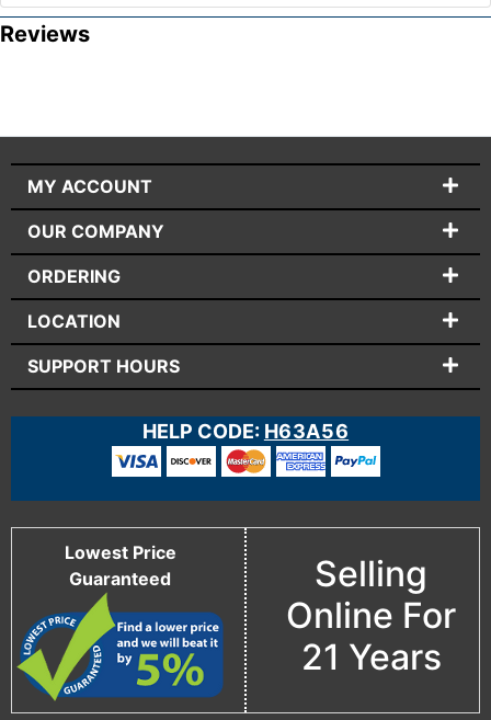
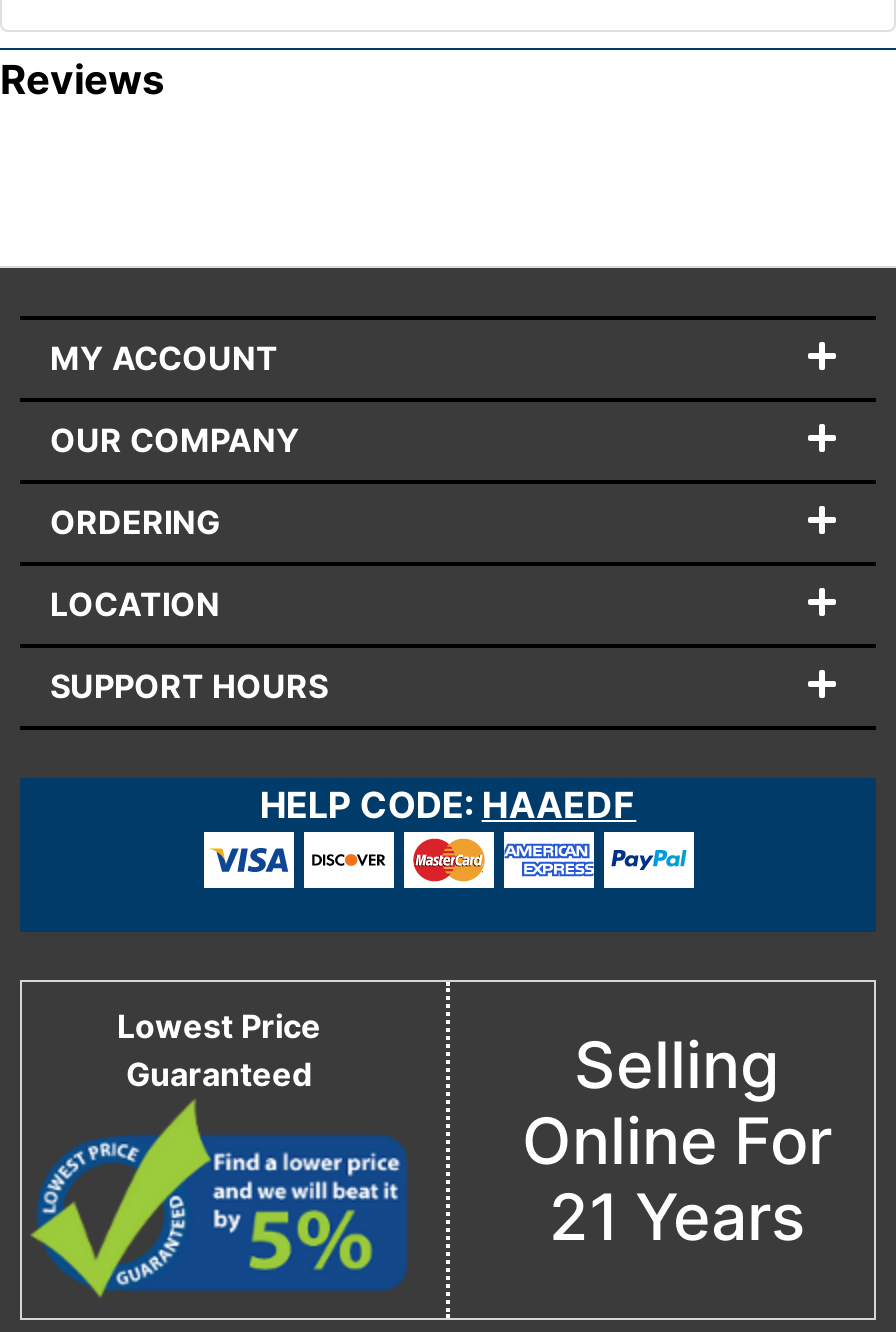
- HELP CODE: H63A56
+ HELP CODE: HAAEDF
